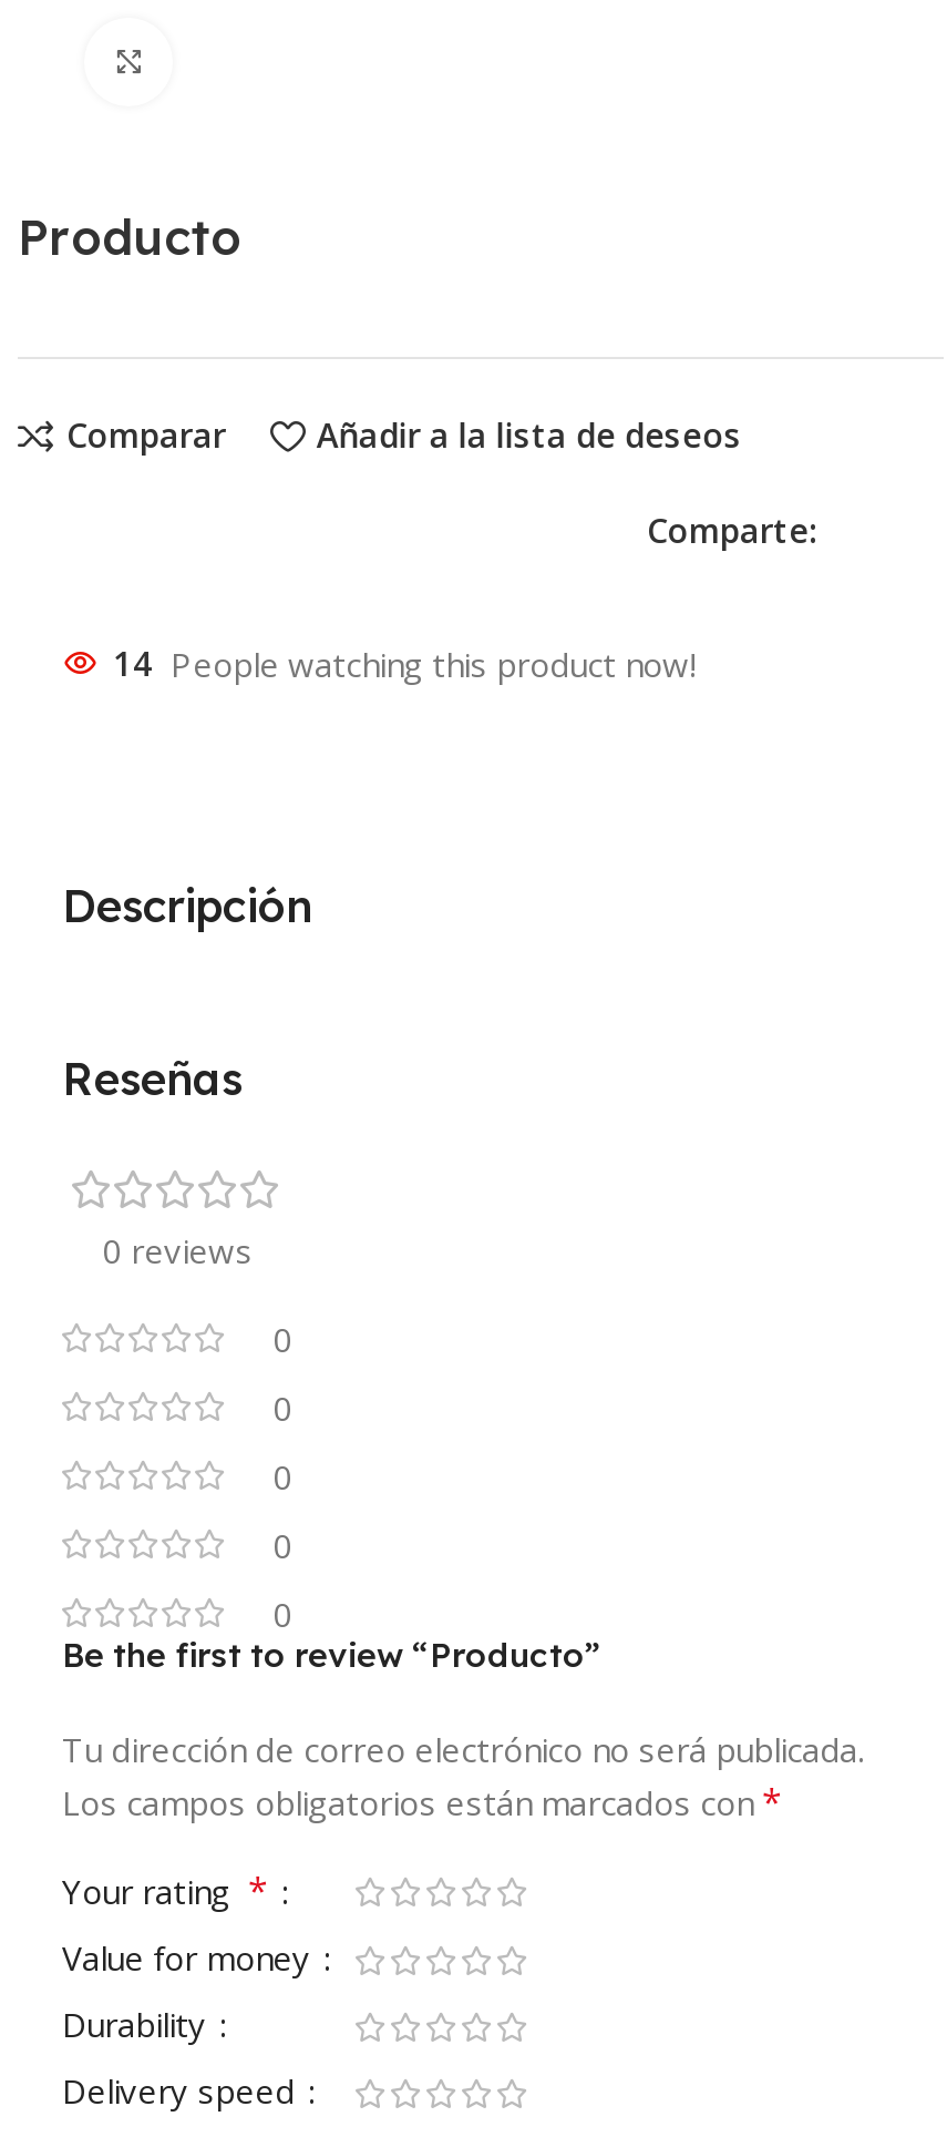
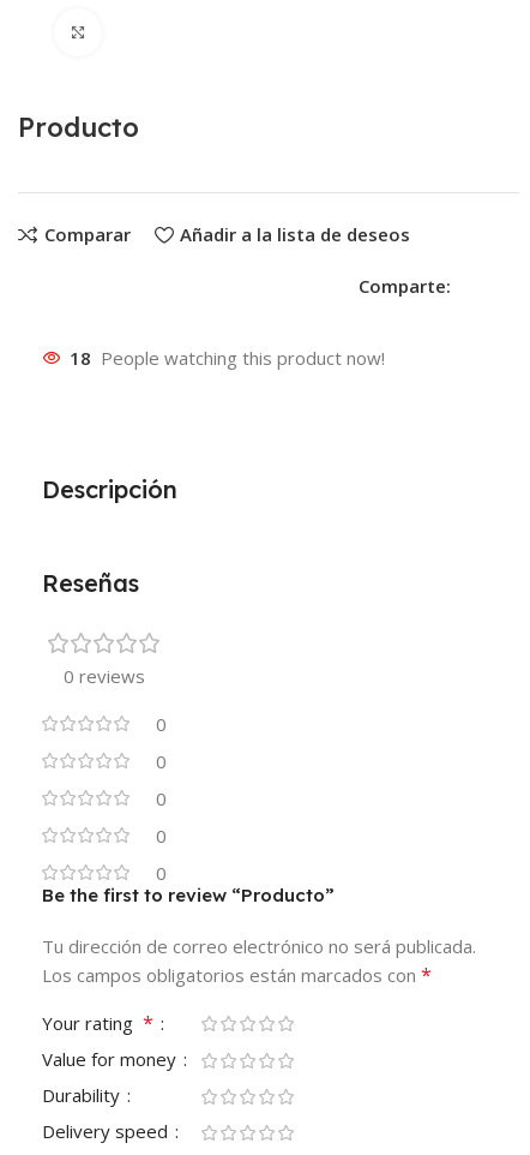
- 14 People watching this product now!
+ 18 People watching this product now!
